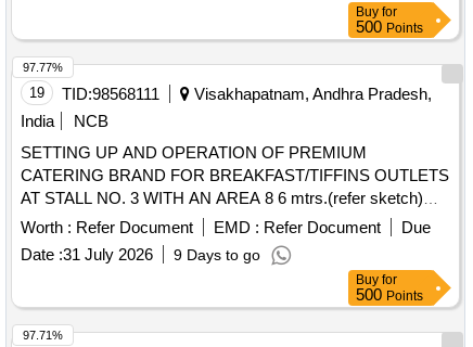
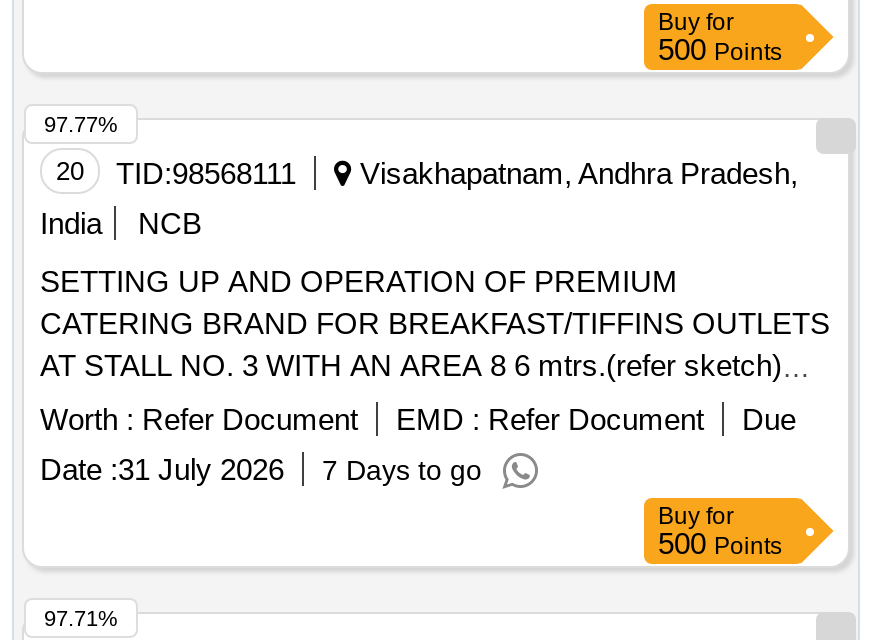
- 19 TID:98568111 Visakhapatnam, Andhra Pradesh,
+ 20 TID:98568111 Visakhapatnam, Andhra Pradesh,

- Date : 31 July 2026 9 Days to go
+ Date : 31 July 2026 7 Days to go
